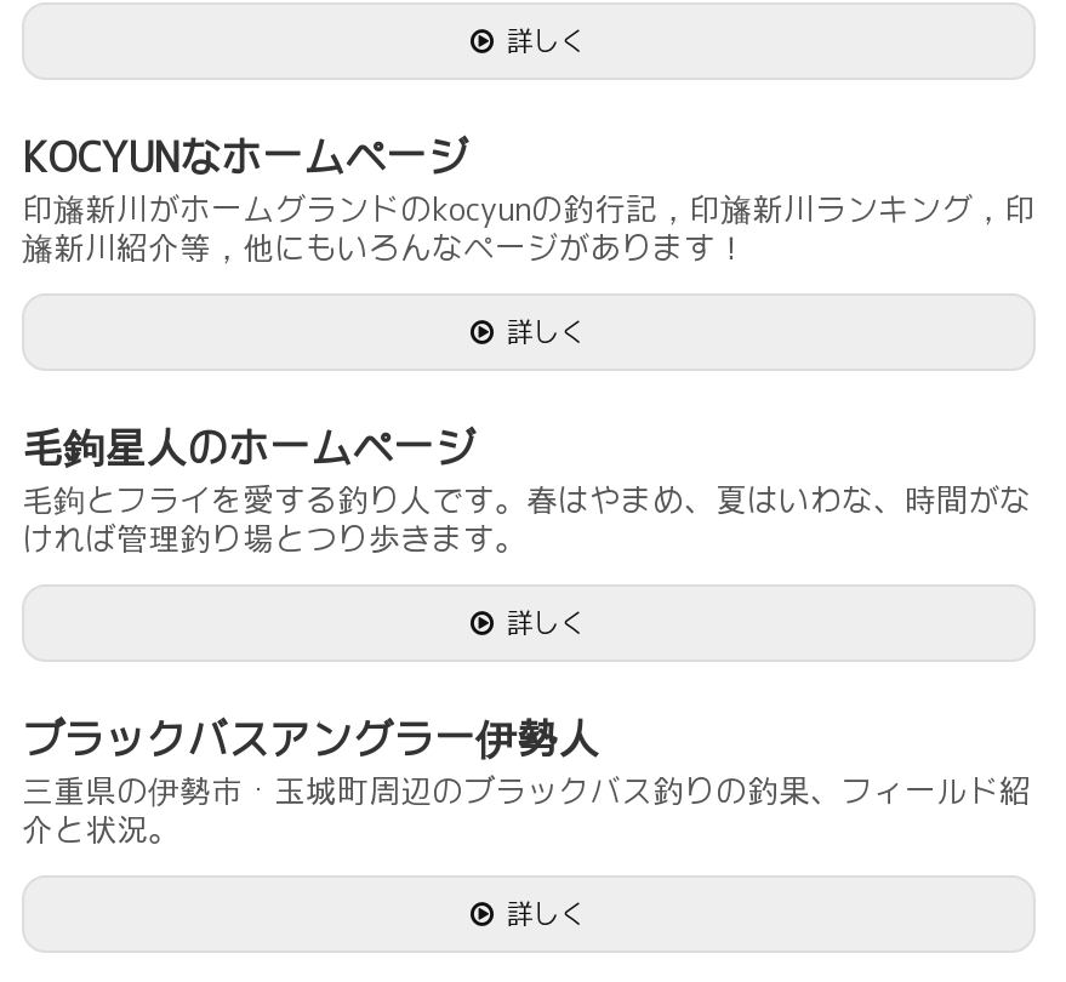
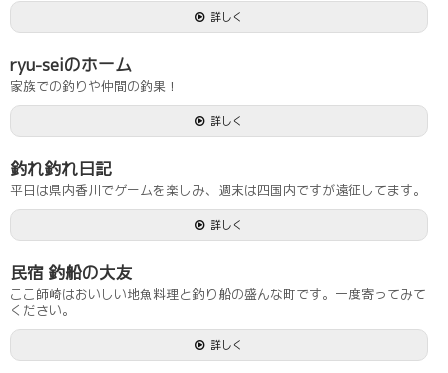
- KOCYUNなホームページ
- 印旛新川がホームグランドのkocyunの釣行記，印旛新川ランキング，印
- 旛新川紹介等，他にもいろんなページがあります！
+ ryu-seiのホーム
+ 家族での釣りや仲間の釣果！

- 毛鉤星人のホームページ
- 毛鉤とフライを愛する釣り人です。春はやまめ、夏はいわな、時間がな
- ければ管理釣り場とつり歩きます。
+ 釣れ釣れ日記
+ 平日は県内香川でゲームを楽しみ、週末は四国内ですが遠征してます。

- ブラックバスアングラー伊勢人
- 三重県の伊勢市・玉城町周辺のブラックバス釣りの釣果、フィールド紹
- 介と状況。
+ 民宿 釣船の大友
+ ここ師崎はおいしい地魚料理と釣り船の盛んな町です。一度寄ってみて
+ ください。
